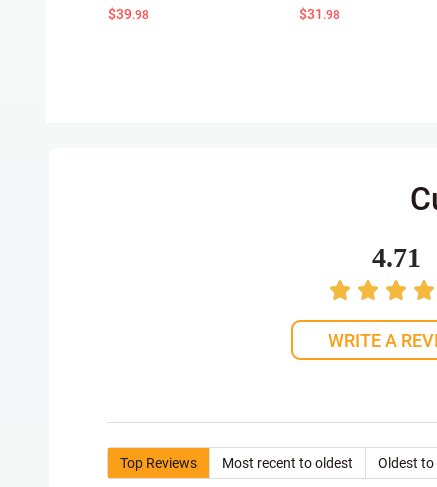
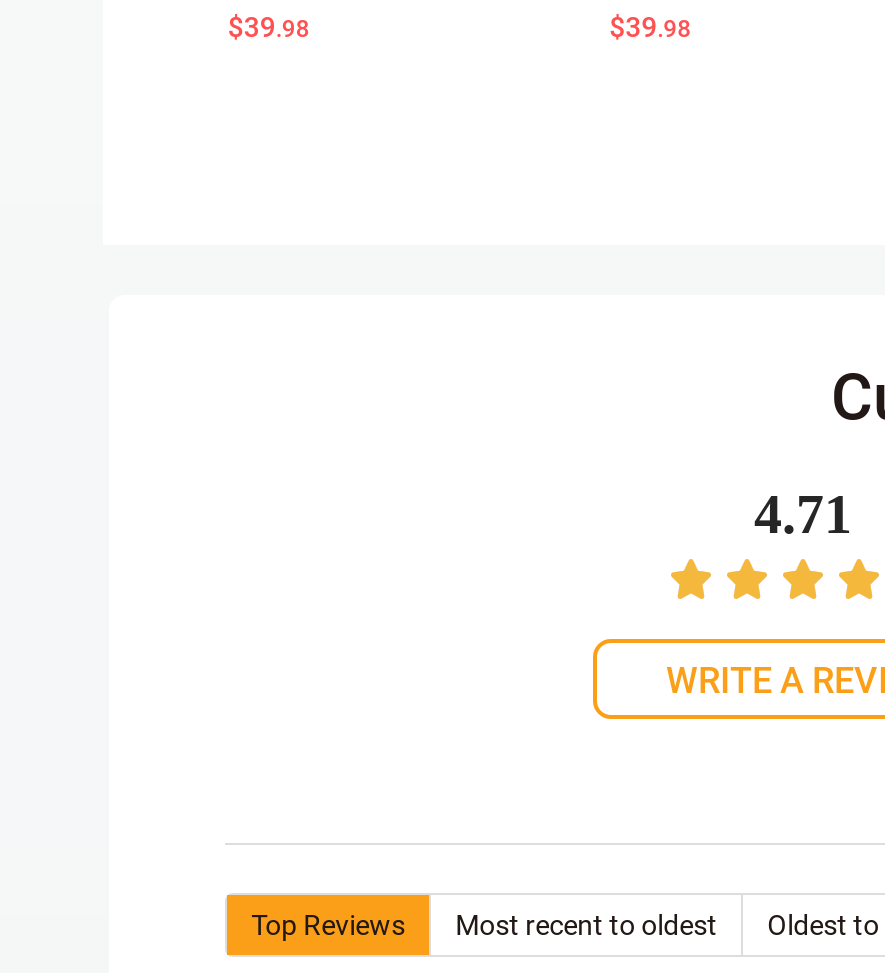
- $31.98
+ $39.98
